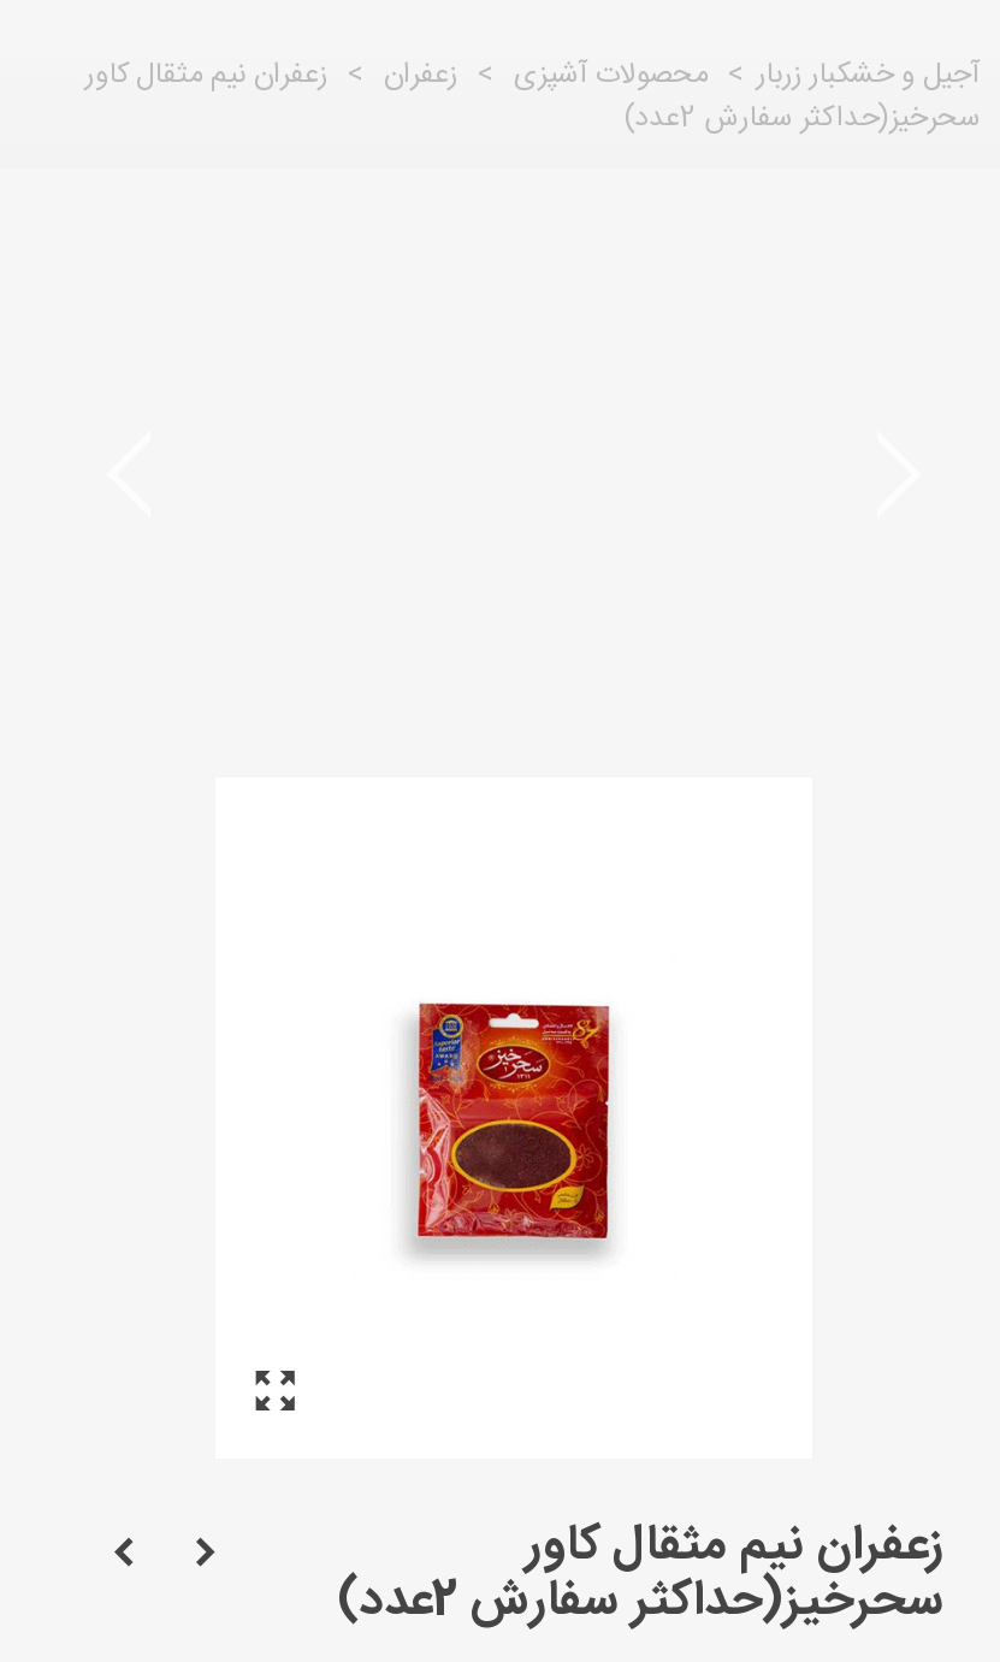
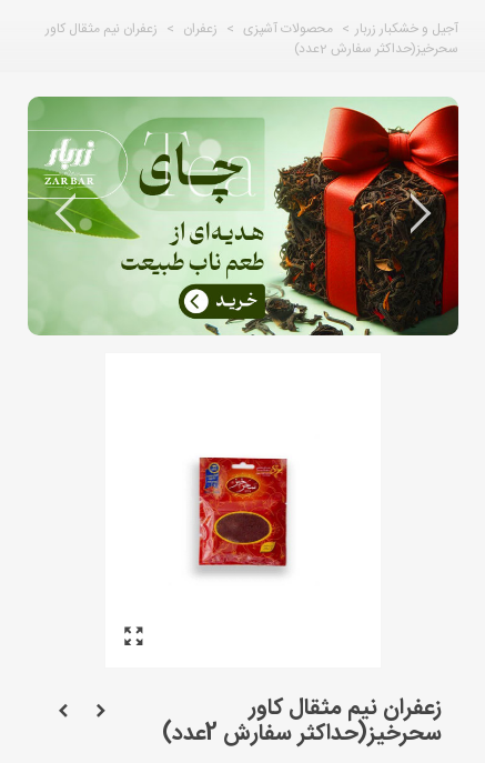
+ [image]
